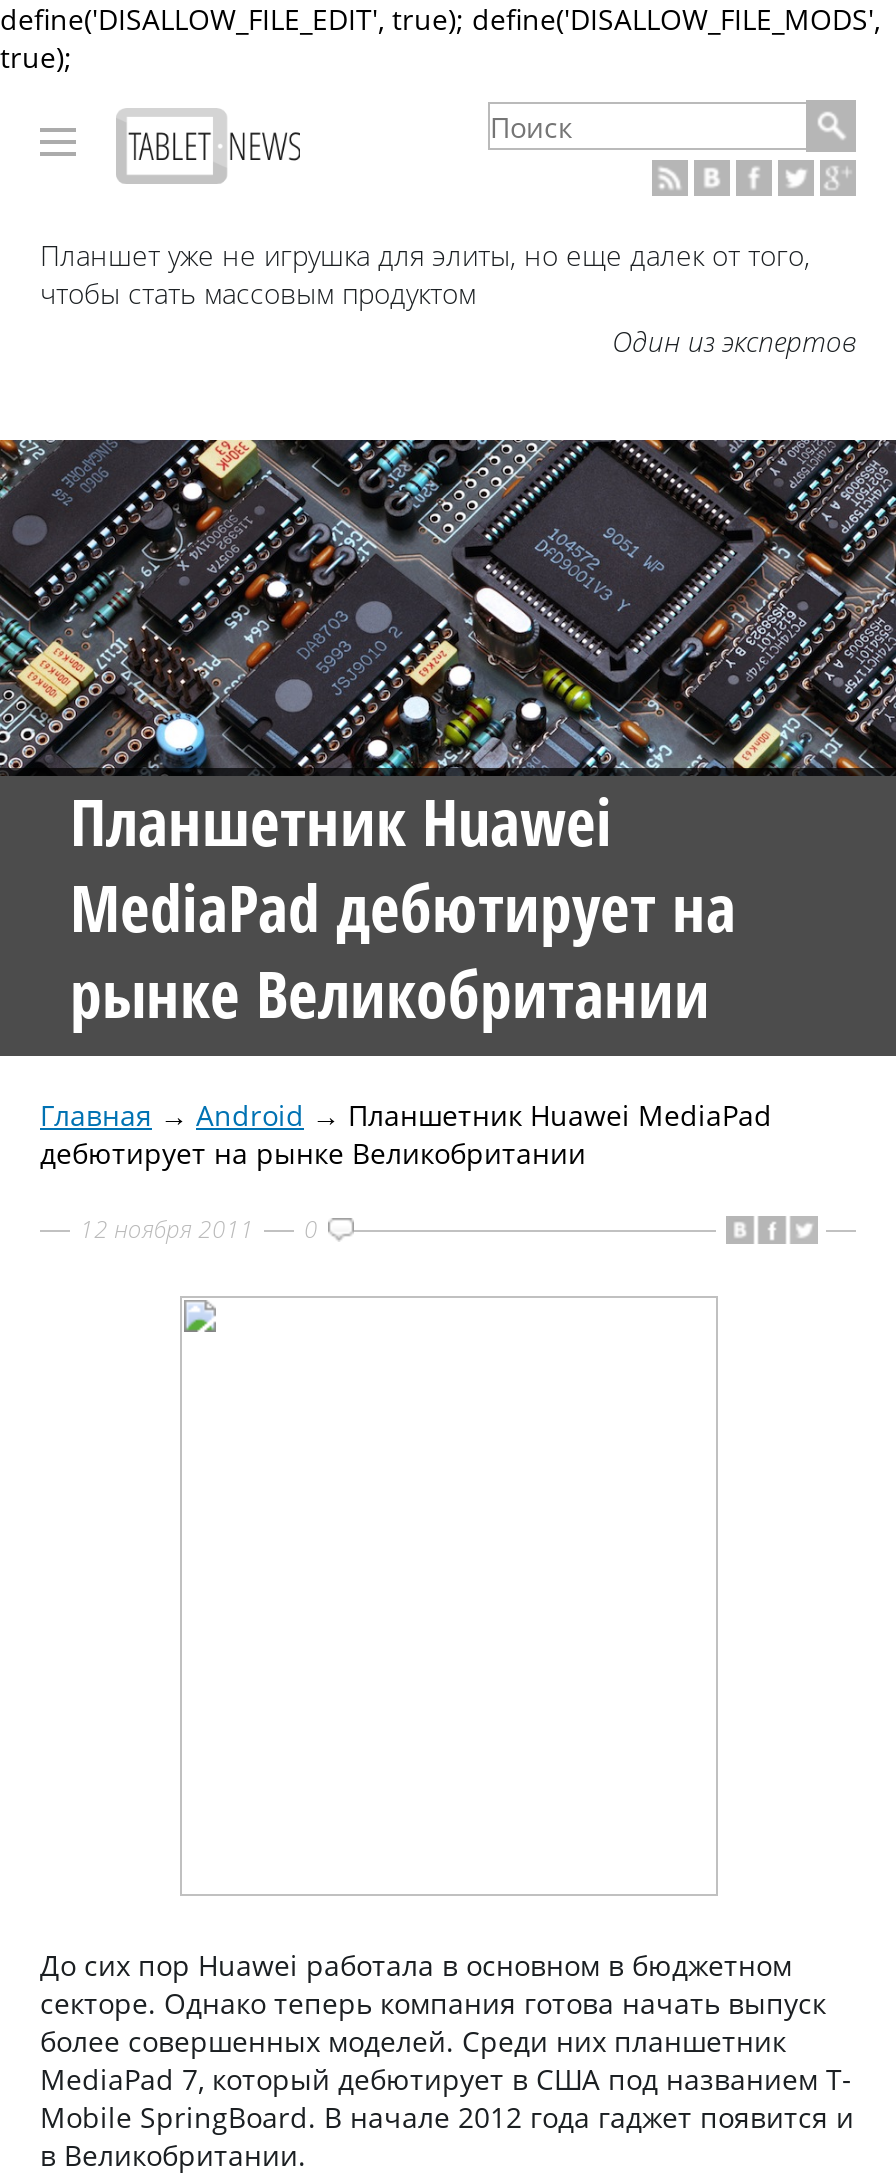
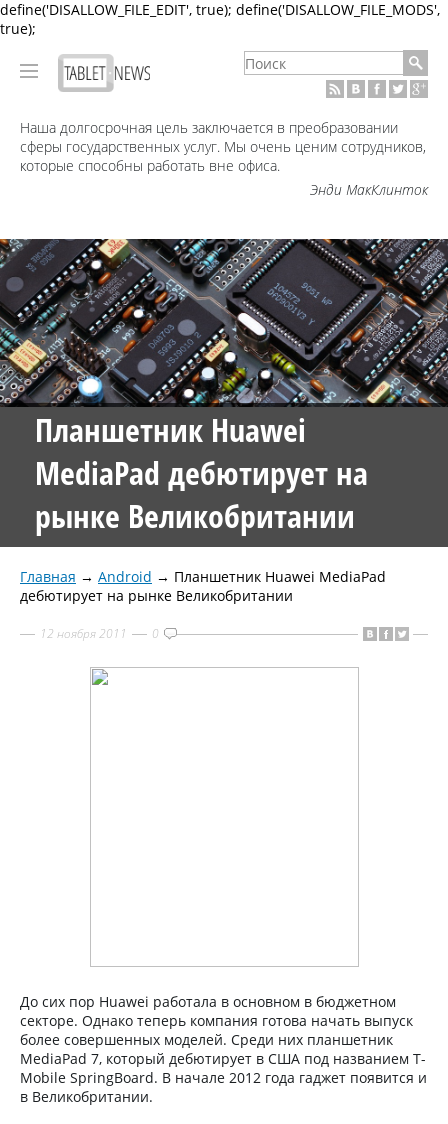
- Планшет уже не игрушка для элиты, но еще далек от того,
- чтобы стать массовым продуктом
- Один из экспертов
+ Наша долгосрочная цель заключается в преобразовании
+ сферы государственных услуг. Мы очень ценим сотрудников,
+ которые способны работать вне офиса.
+ Энди МакКлинток
